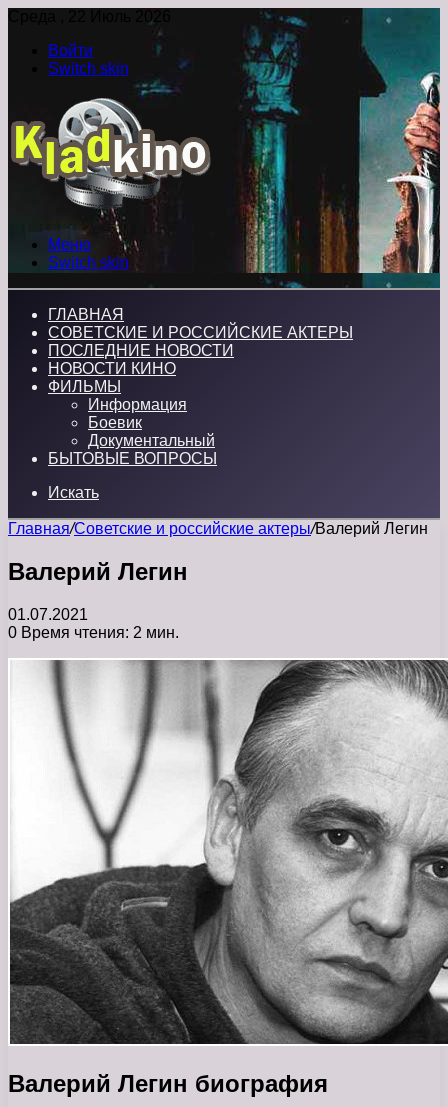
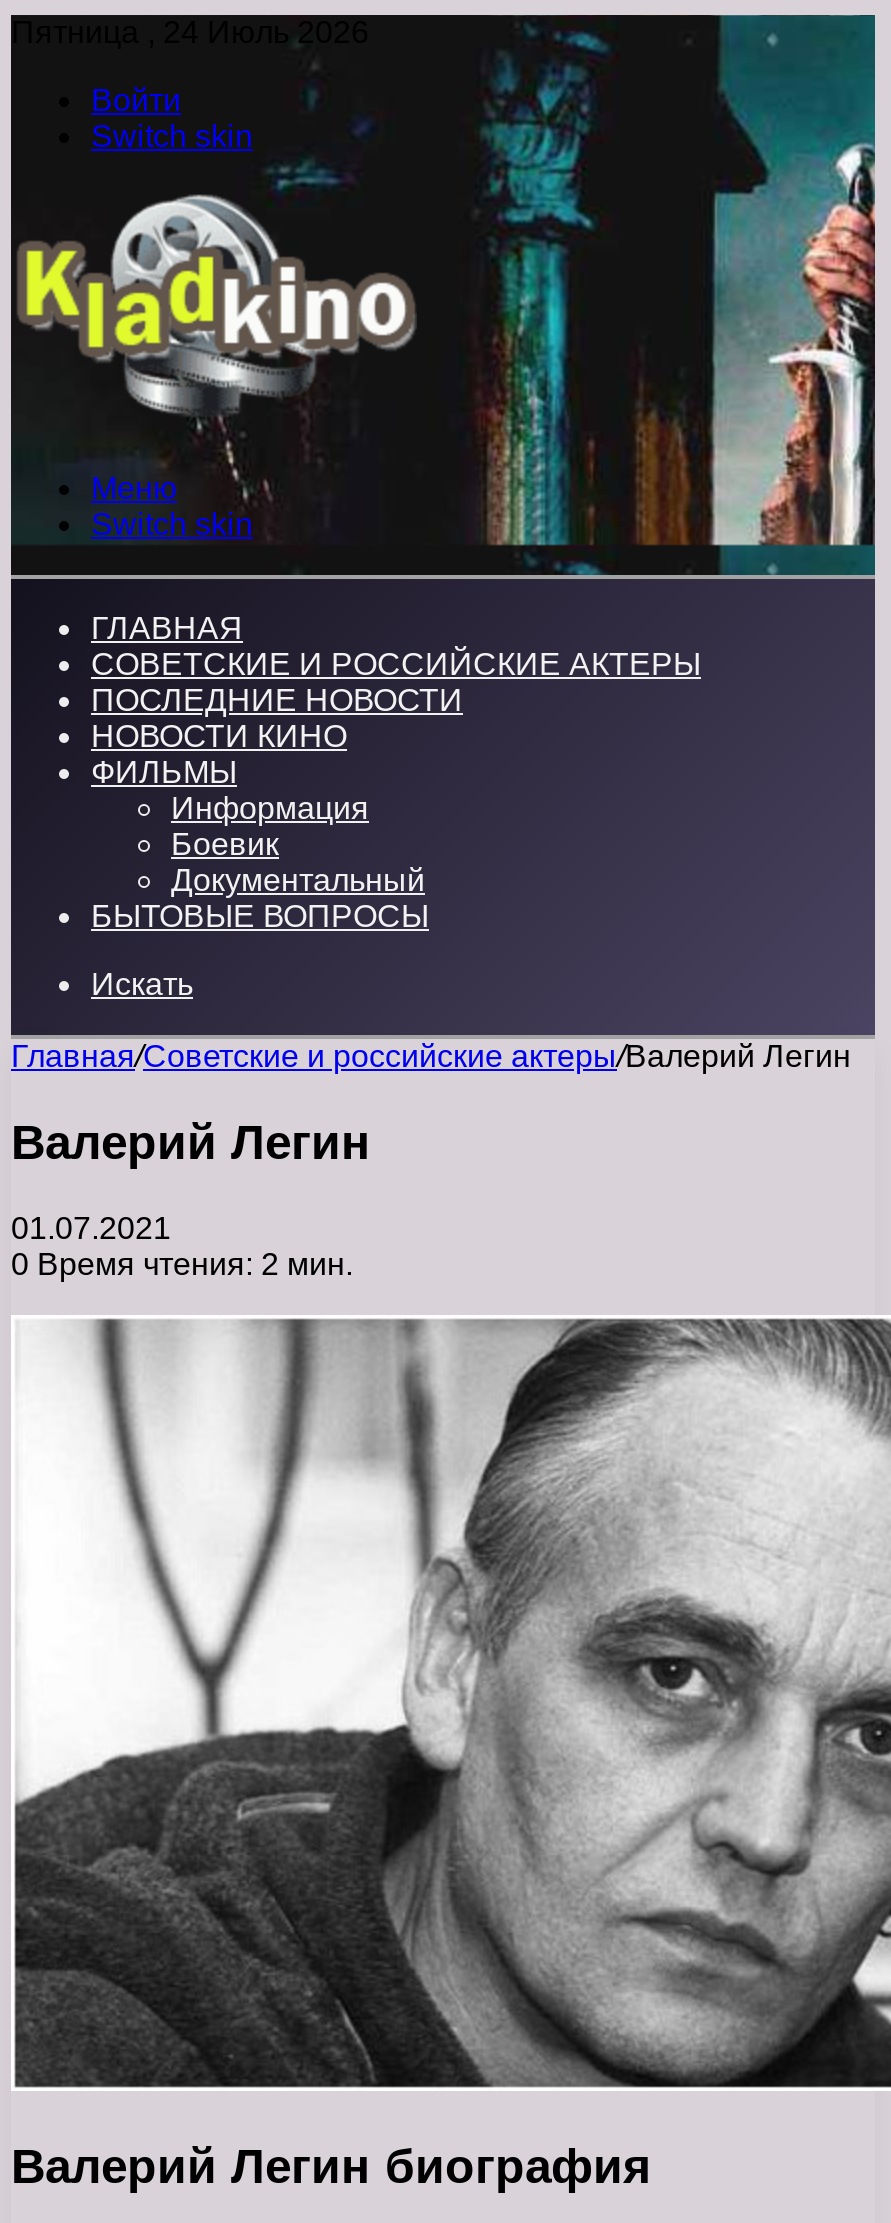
- Среда , 22 Июль 2026
+ Пятница , 24 Июль 2026
